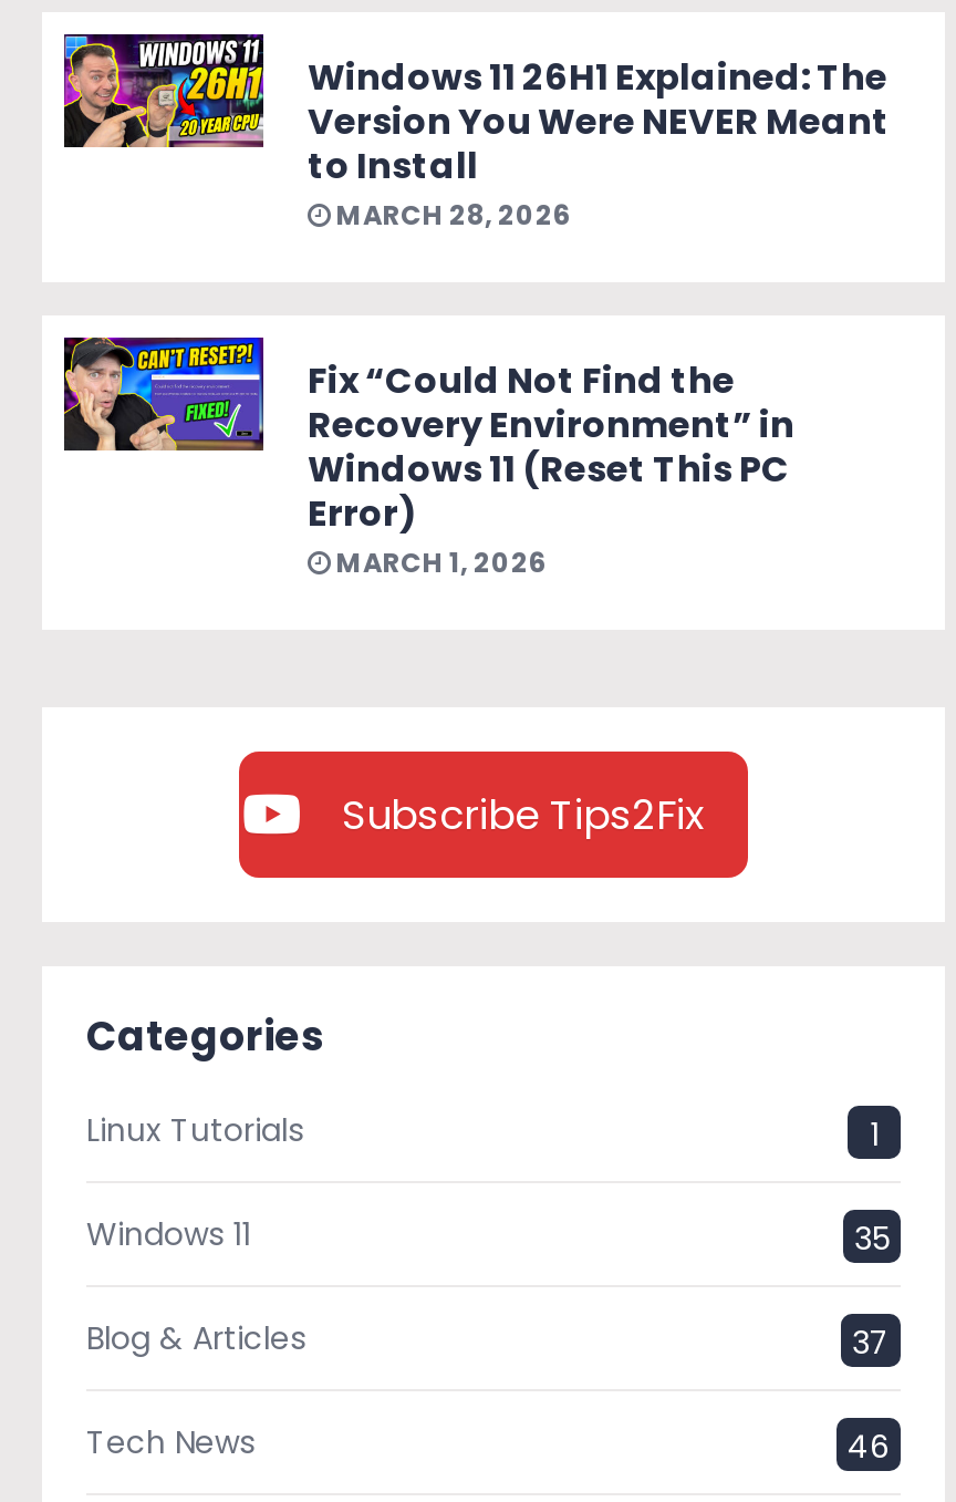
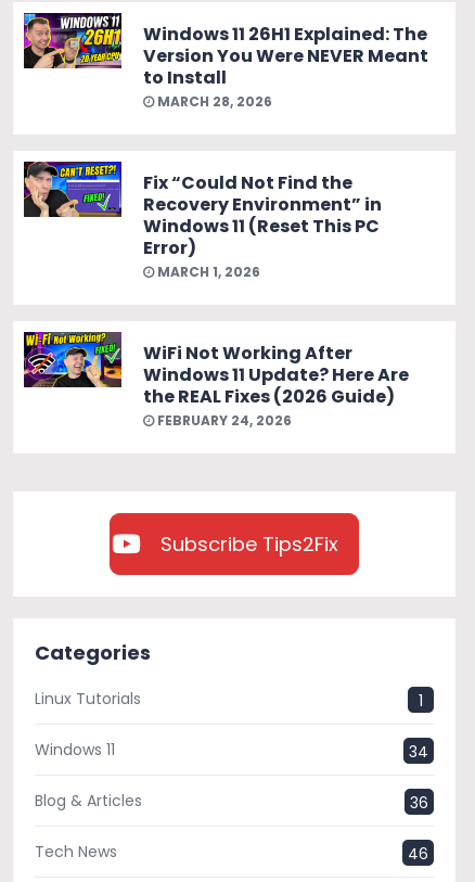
+ [image]
+ WiFi Not Working After
+ Windows 11 Update? Here Are
+ the REAL Fixes (2026 Guide)
+ FEBRUARY 24, 2026

- 35
+ 34

- 37
+ 36
